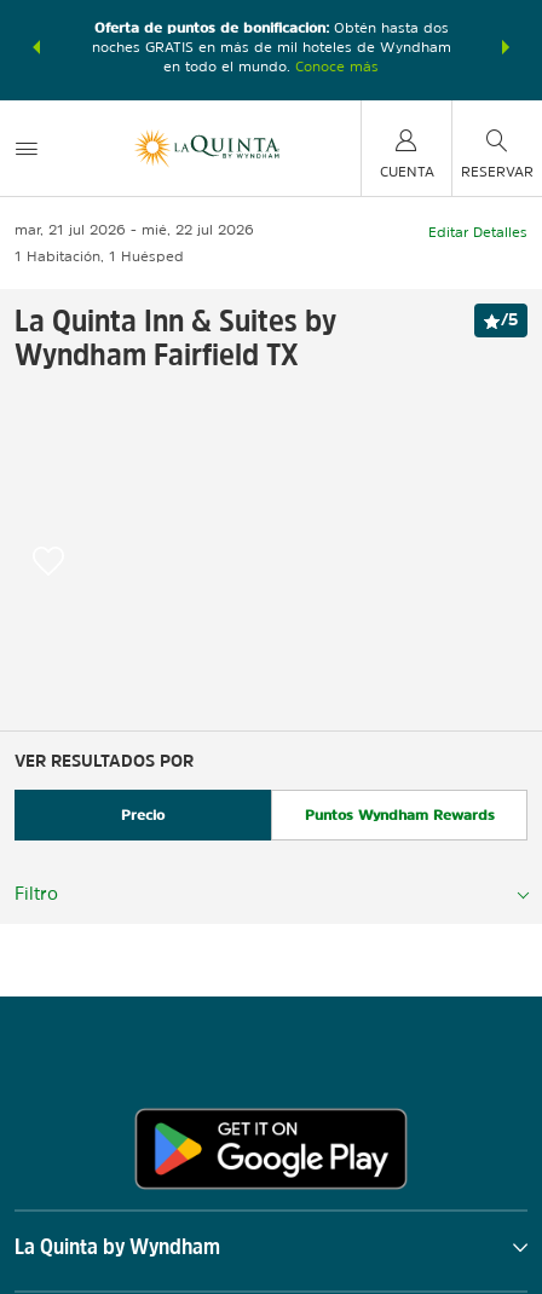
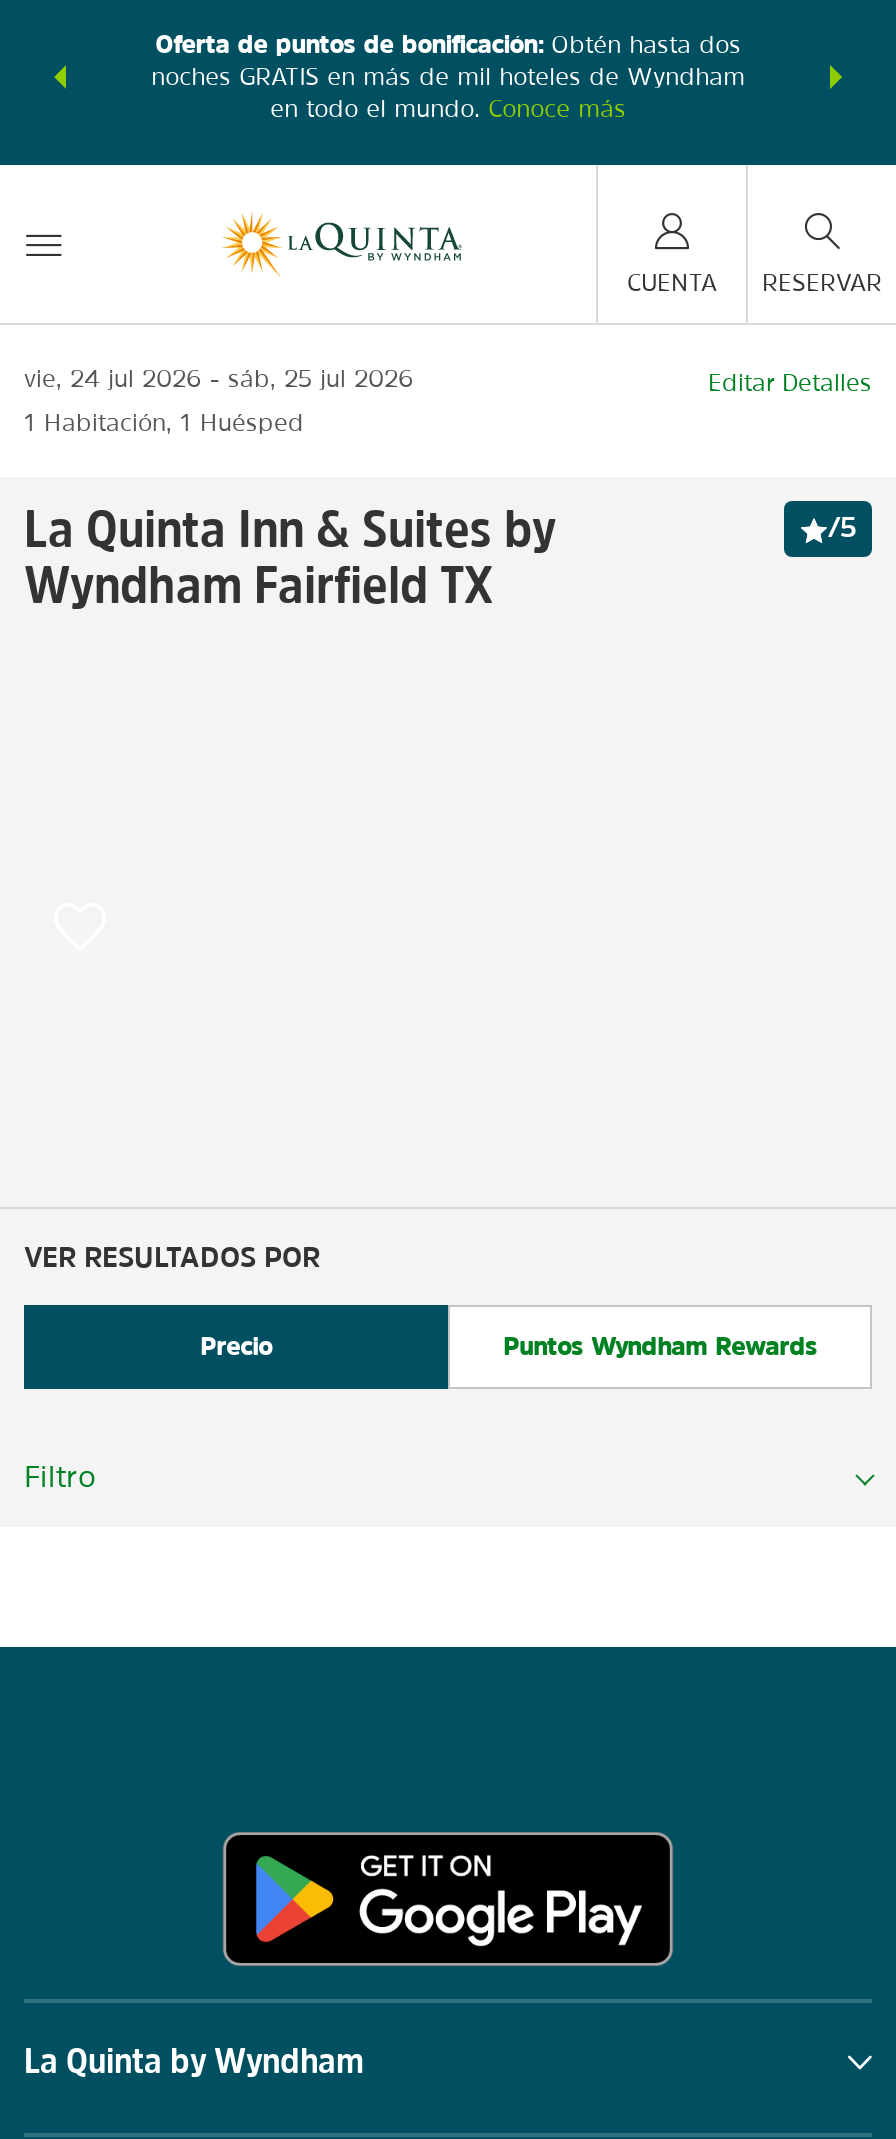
- mar, 21 jul 2026
+ vie, 24 jul 2026

- mié, 22 jul 2026
+ sáb, 25 jul 2026
